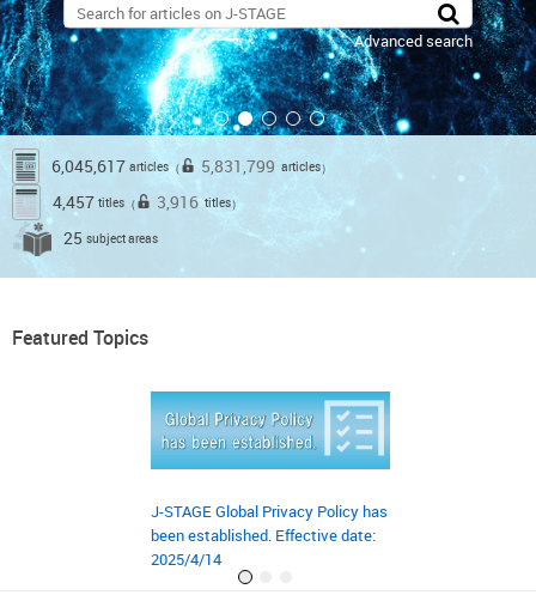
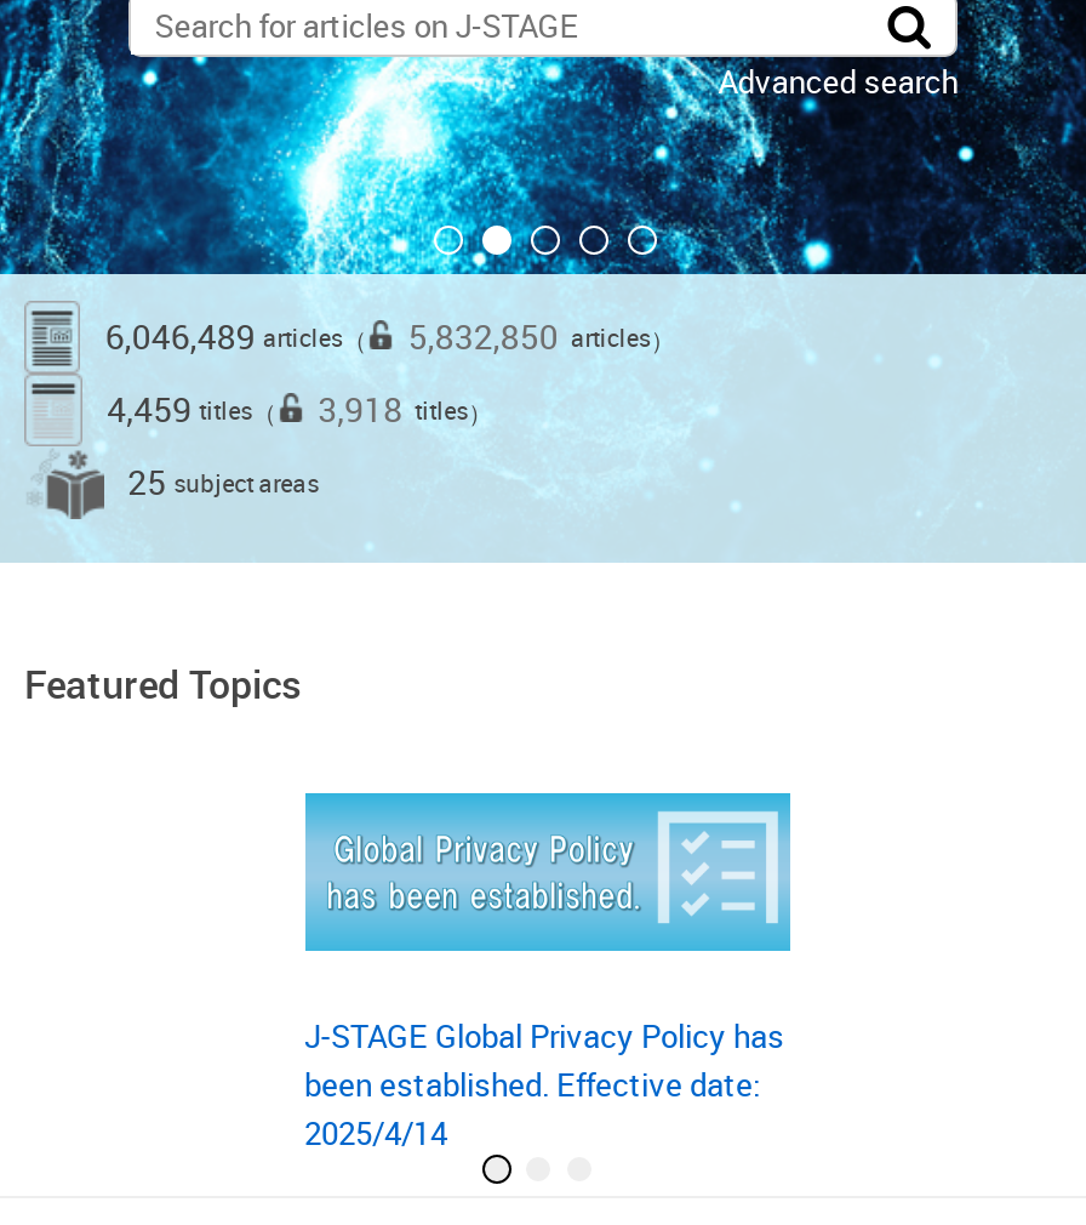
- 6,045,617 articles（
+ 6,046,489 articles（

- 5,831,799 articles）
+ 5,832,850 articles）

- 4,457 titles（
+ 4,459 titles（

- 3,916 titles）
+ 3,918 titles）
